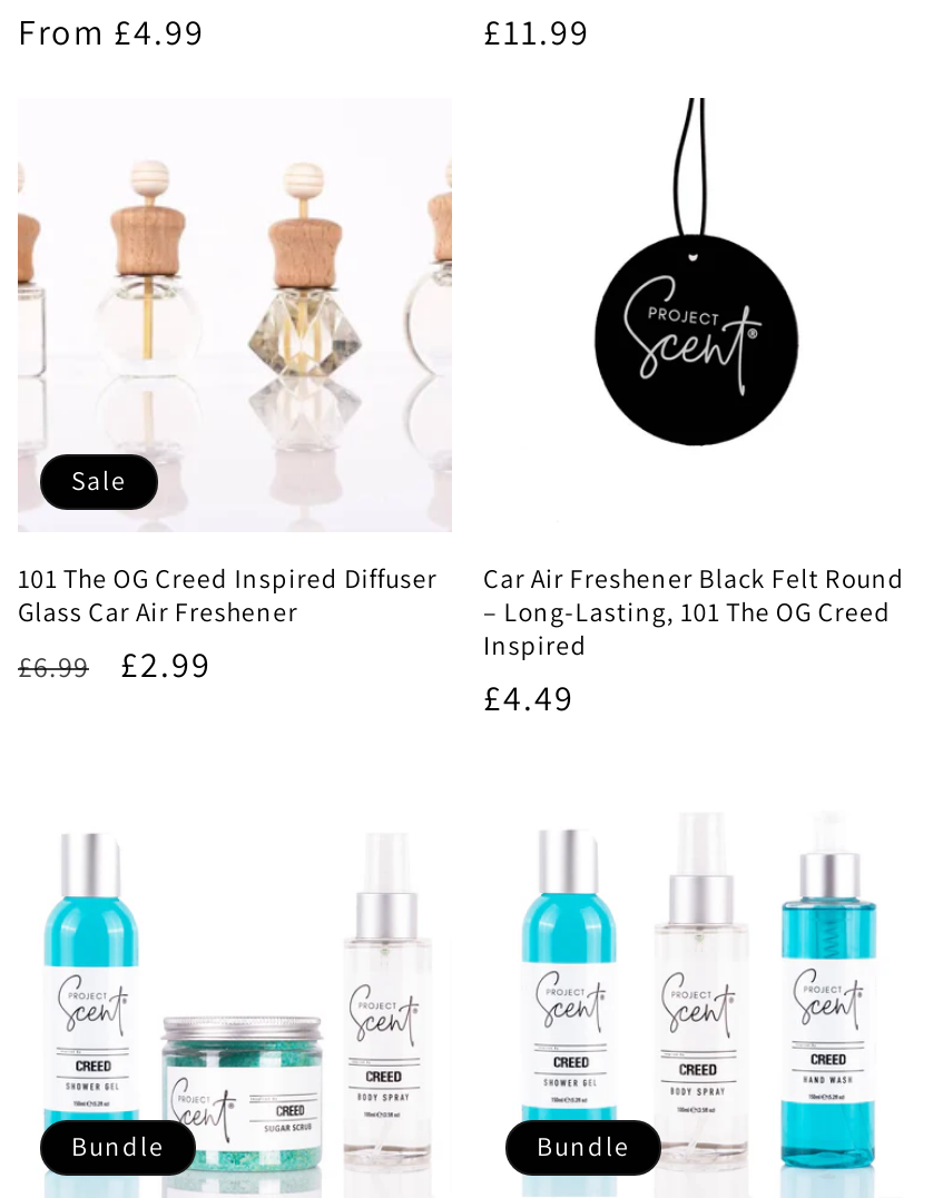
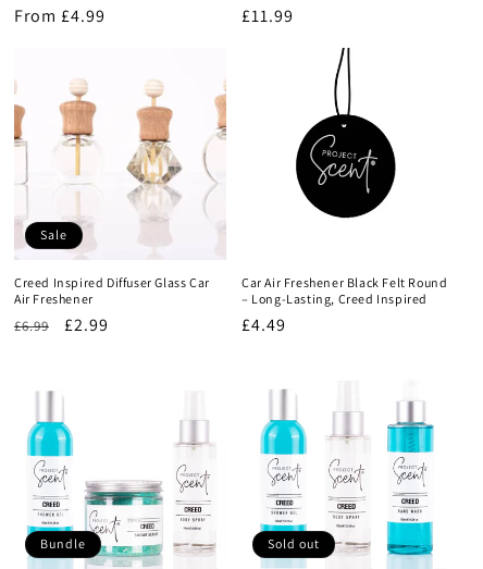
- 101 The OG Creed Inspired Diffuser
- Glass Car Air Freshener
+ Creed Inspired Diffuser Glass Car
+ Air Freshener

- – Long-Lasting, 101 The OG Creed
- Inspired
+ – Long-Lasting, Creed Inspired

- Bundle
+ Sold out
